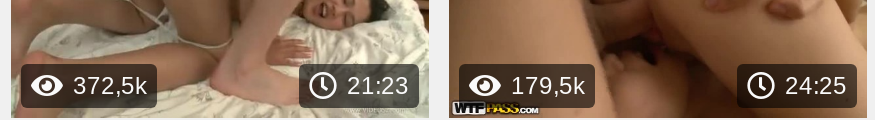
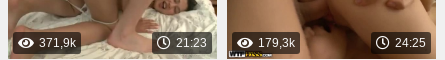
- 372,5k
+ 371,9k

- 179,5k
+ 179,3k
